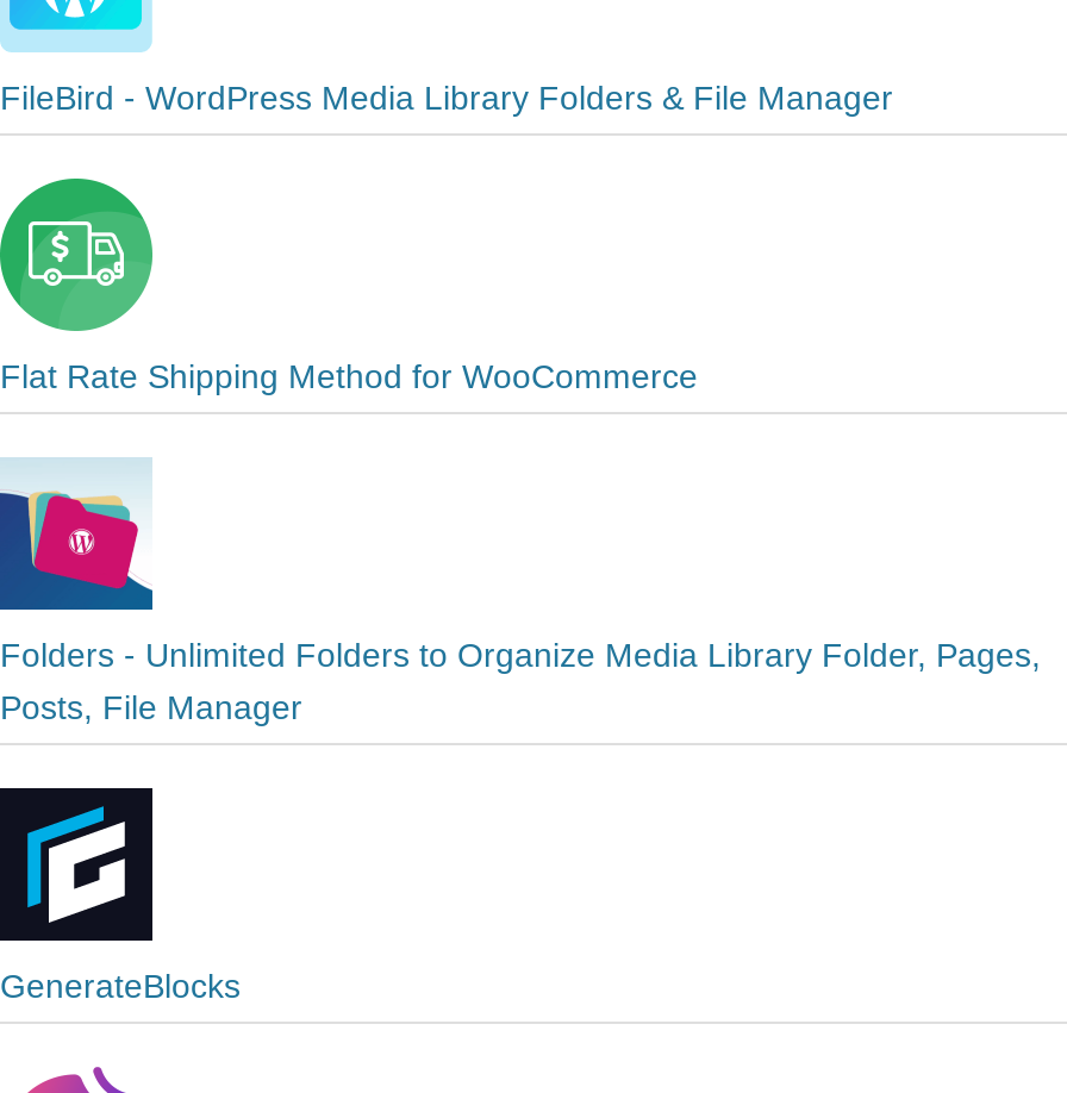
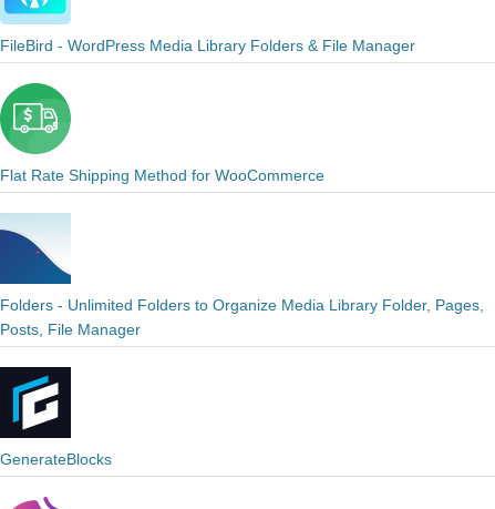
- [image]
+ [image]
